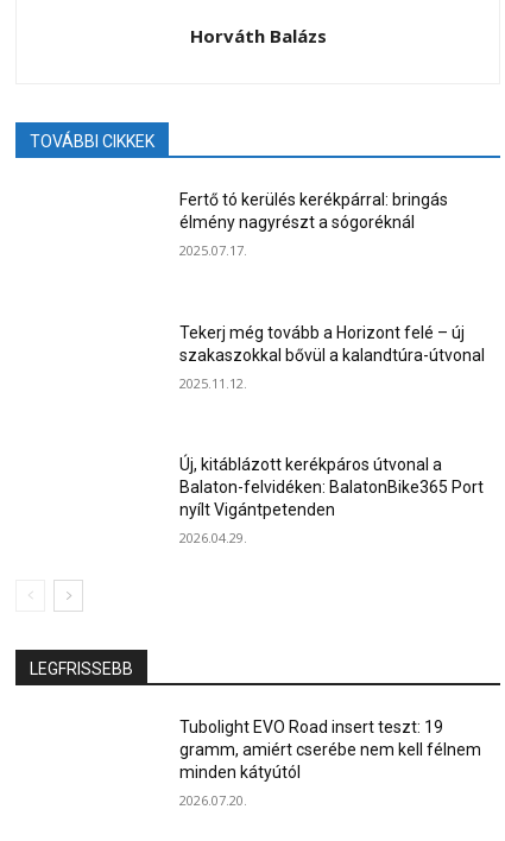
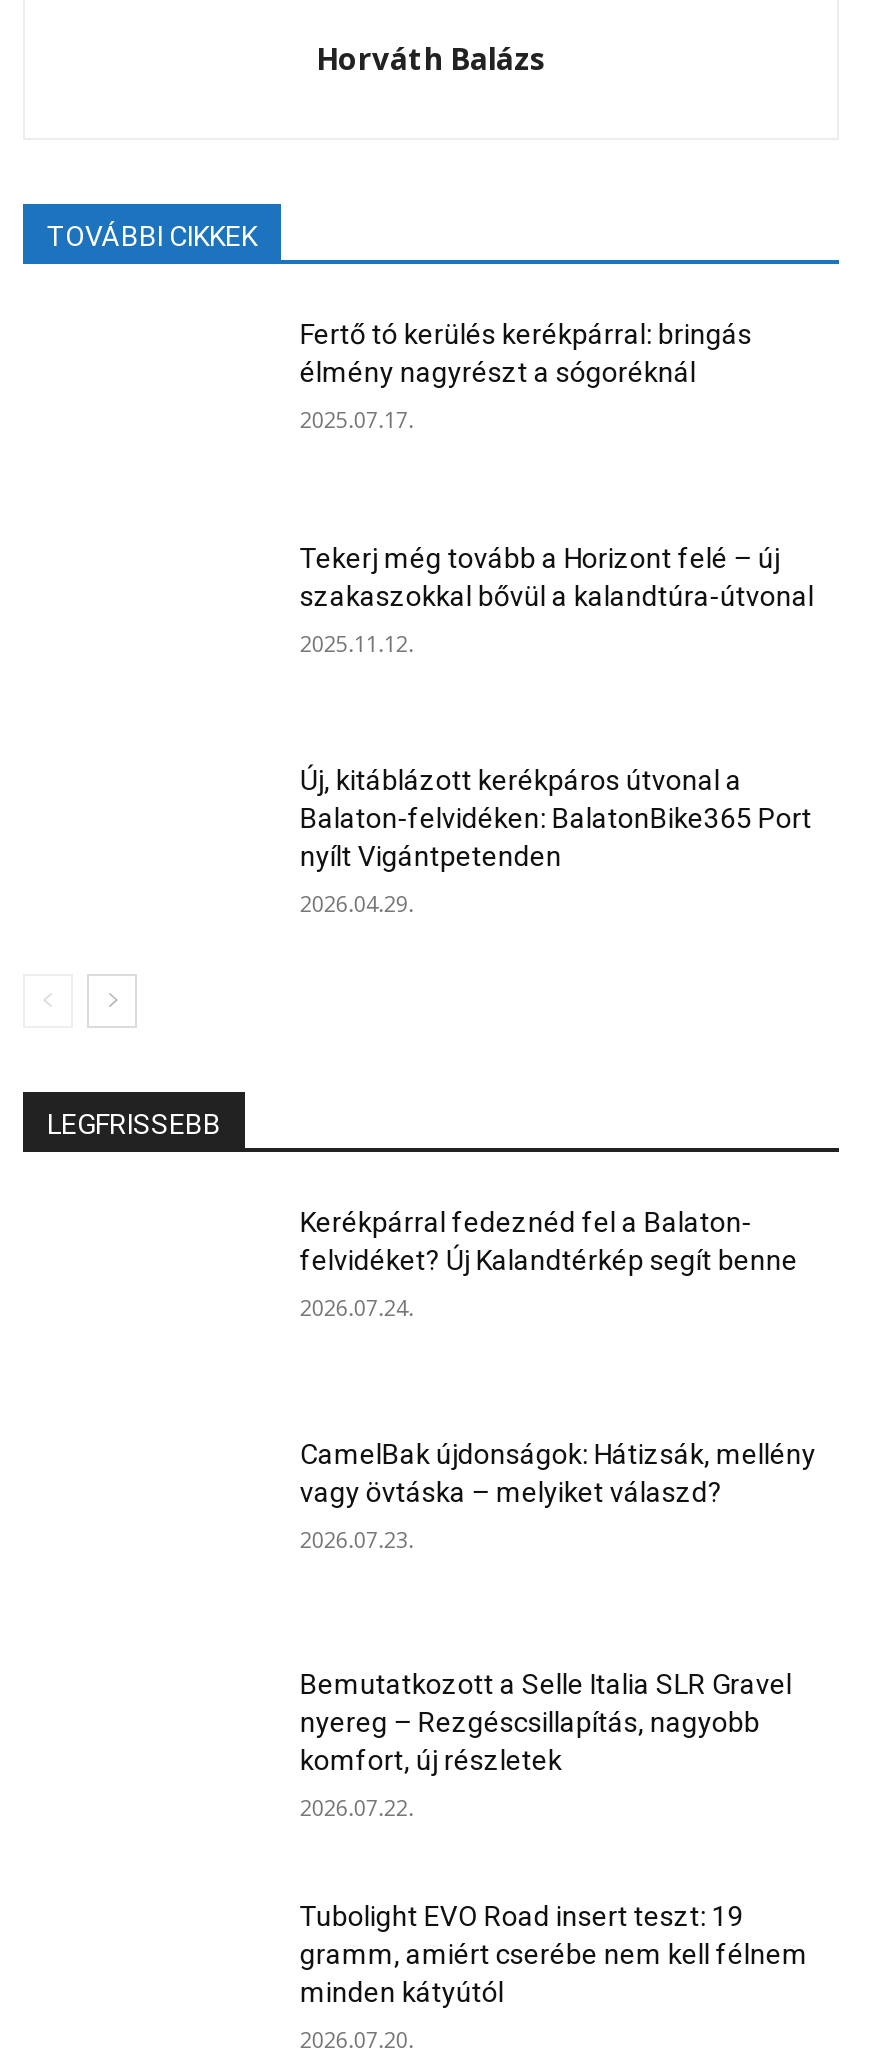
+ Kerékpárral fedeznéd fel a Balaton-
+ felvidéket? Új Kalandtérkép segít benne
+ 2026.07.24.

+ CamelBak újdonságok: Hátizsák, mellény
+ vagy övtáska – melyiket válaszd?
+ 2026.07.23.

+ Bemutatkozott a Selle Italia SLR Gravel
+ nyereg – Rezgéscsillapítás, nagyobb
+ komfort, új részletek
+ 2026.07.22.
